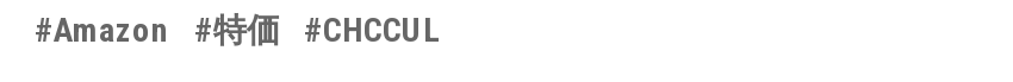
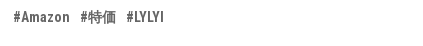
- #CHCCUL
+ #LYLYI
